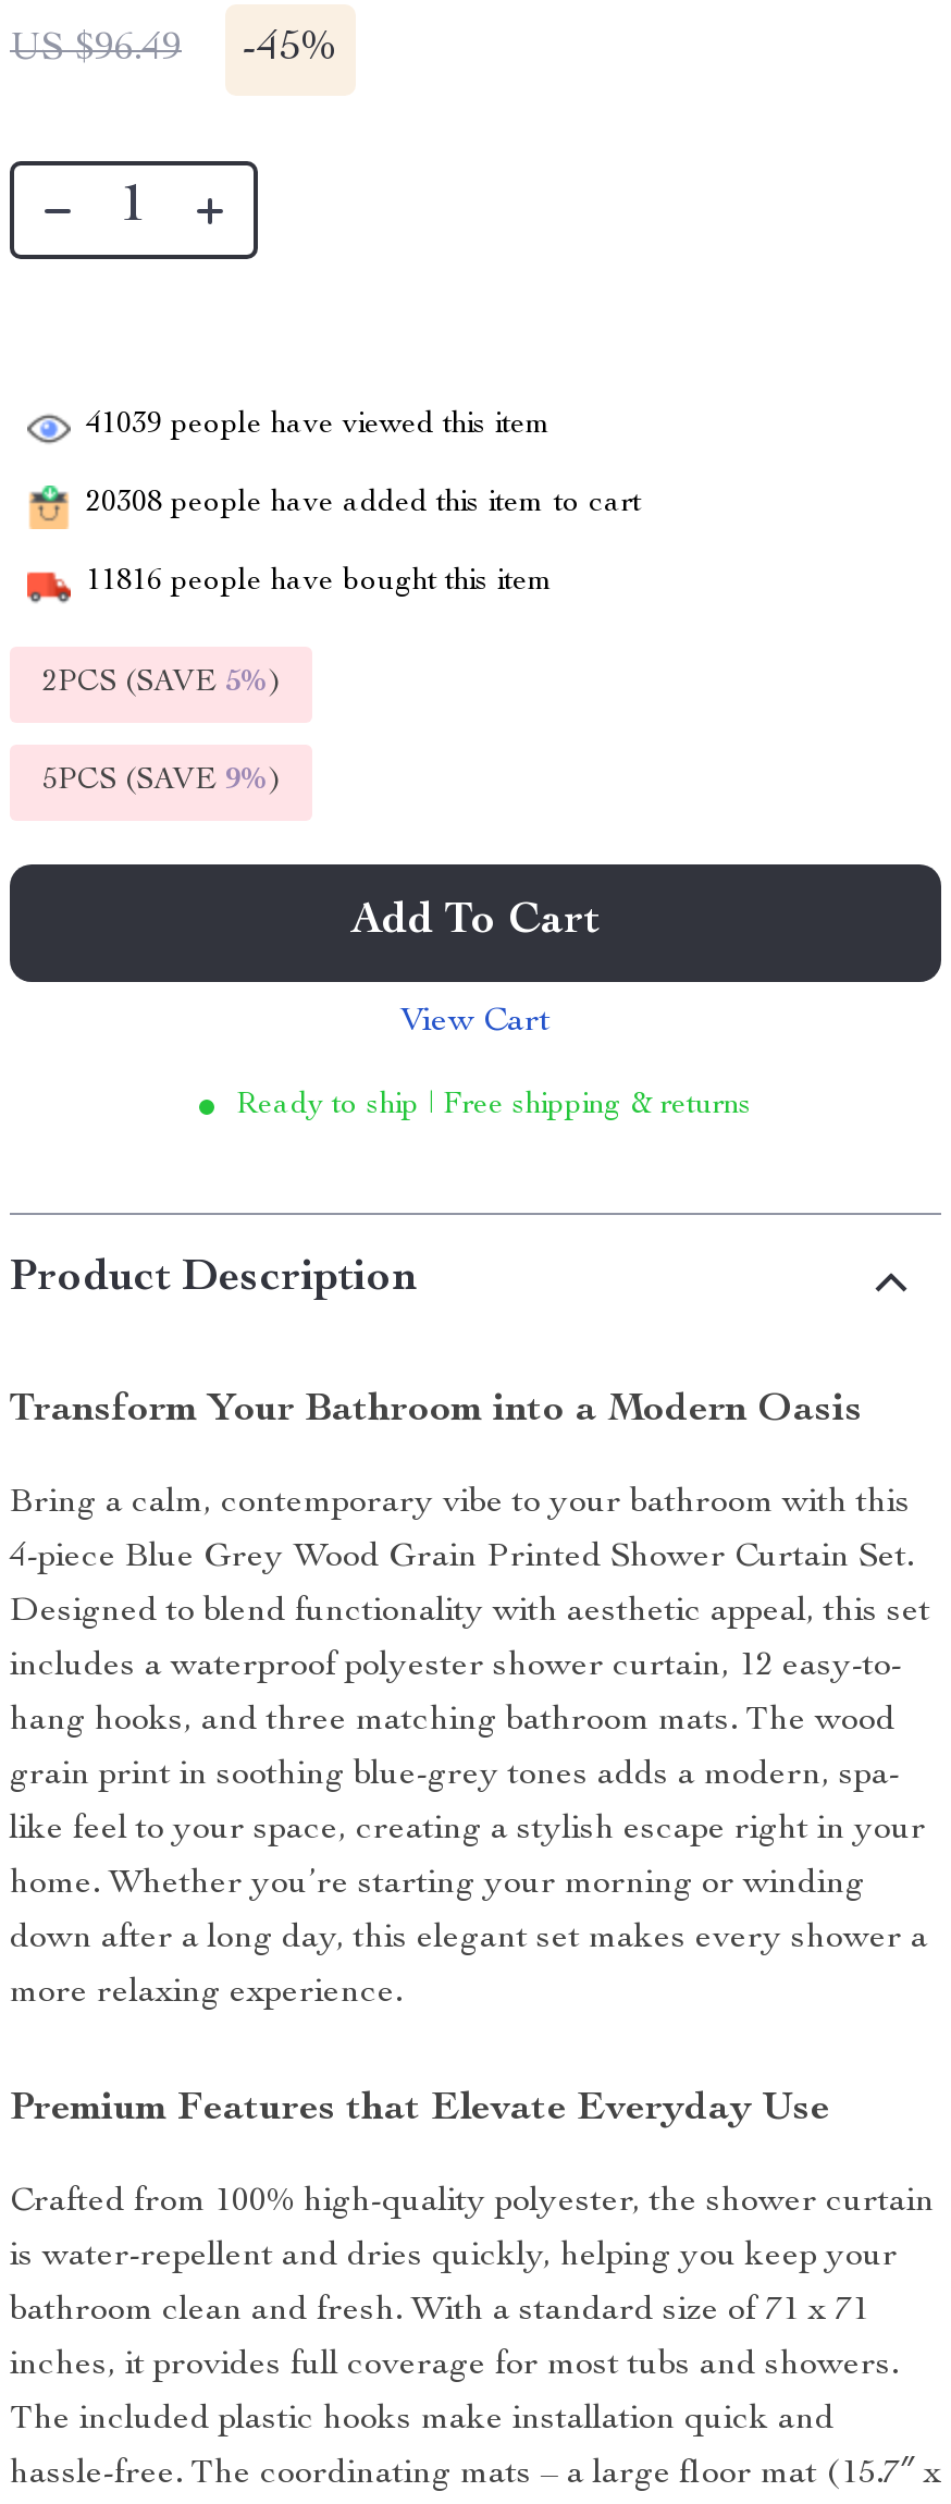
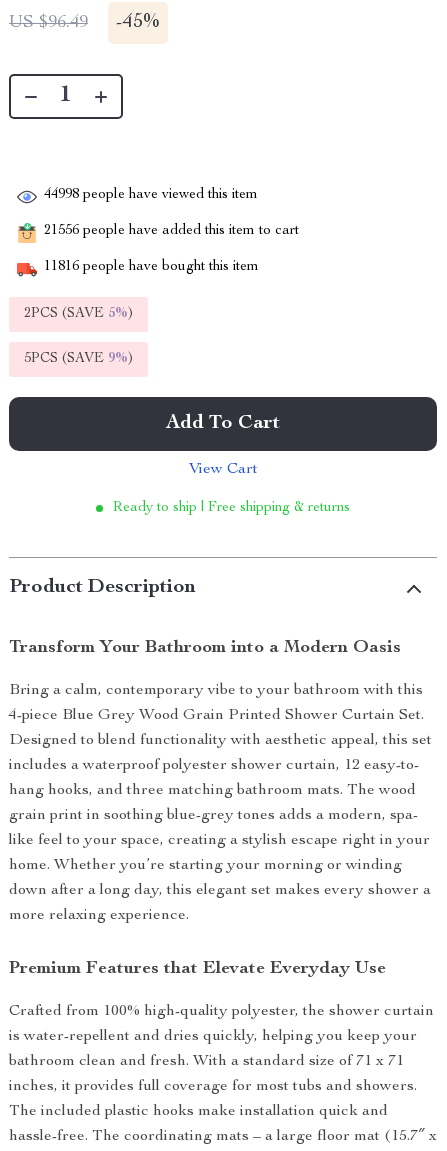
- 41039 people have viewed this item
+ 44998 people have viewed this item

- 20308 people have added this item to cart
+ 21556 people have added this item to cart
